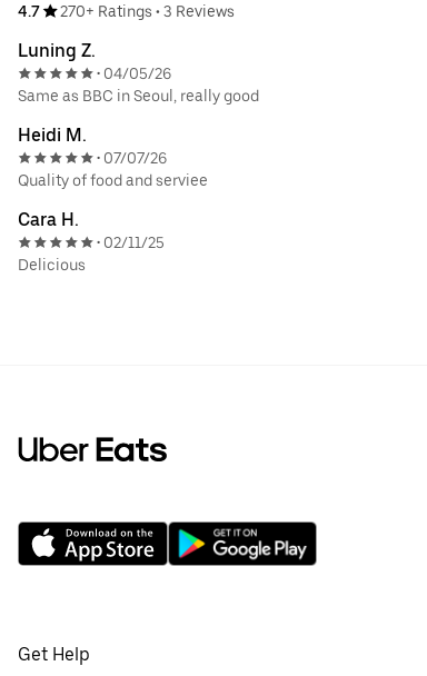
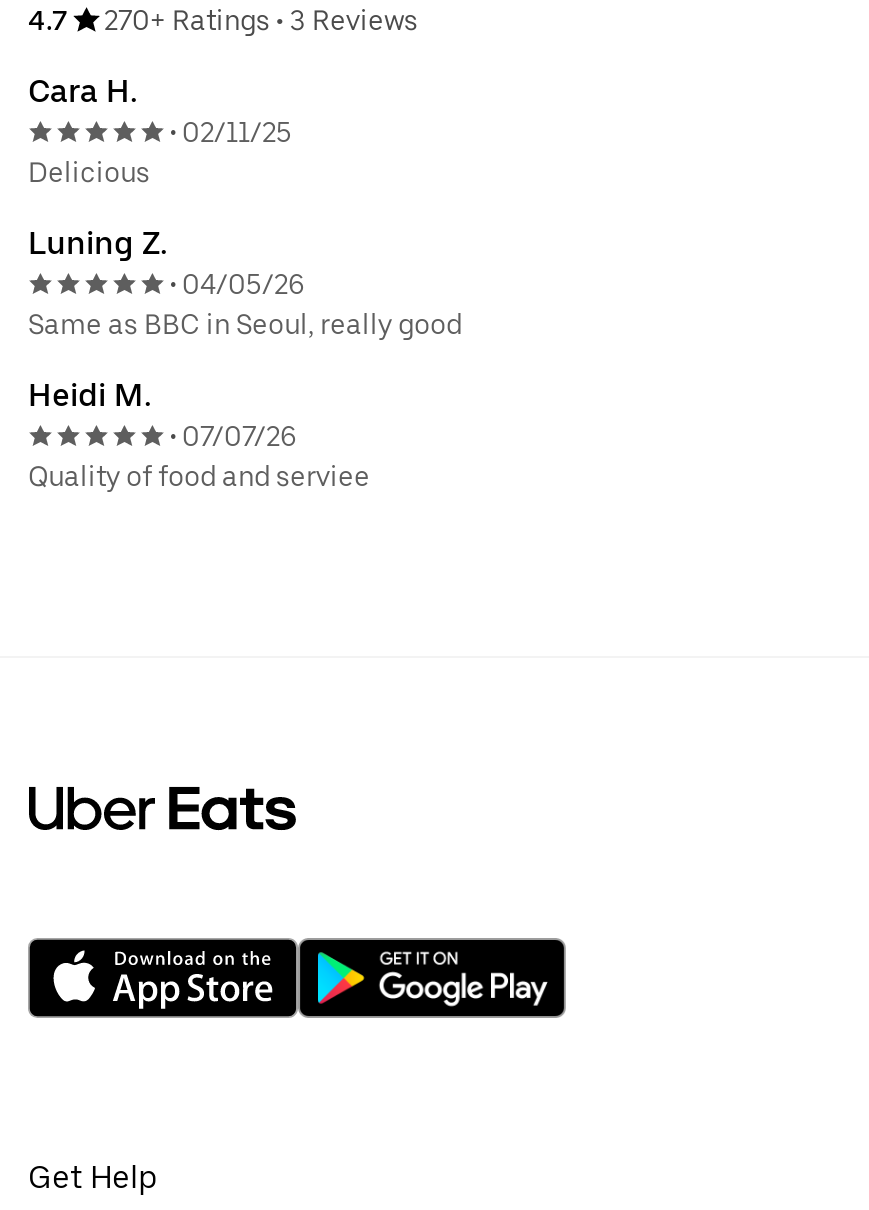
moved down: Luning Z. | • 04/05/26 | Same as BBC in Seoul, really good | Heidi M. | • 07/07/26 | Quality of food and serviee

moved up: Cara H. | • 02/11/25 | Delicious
